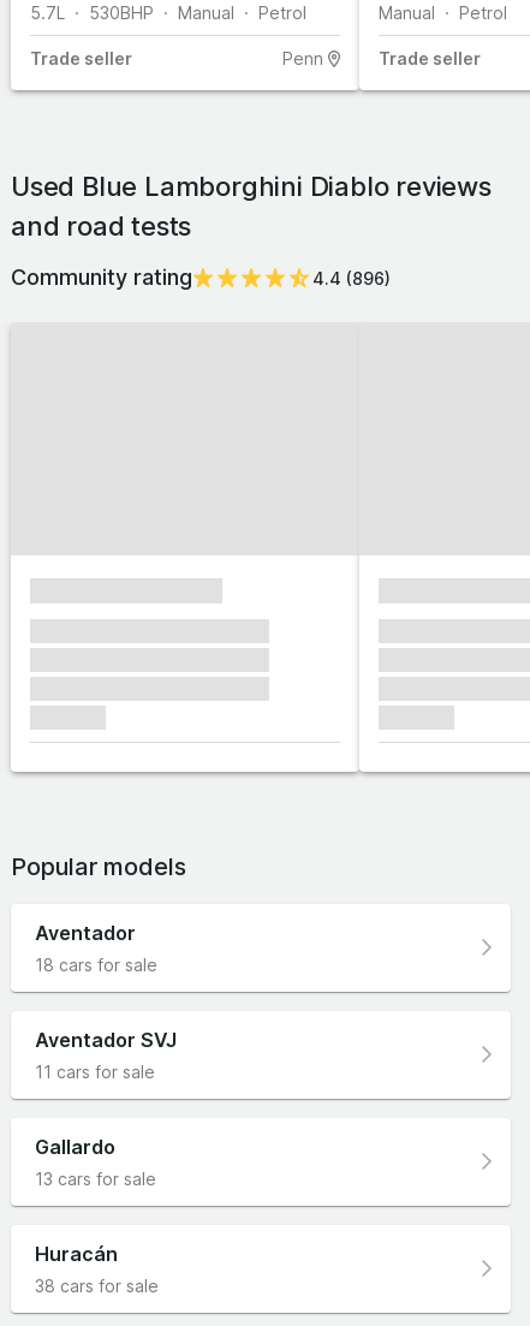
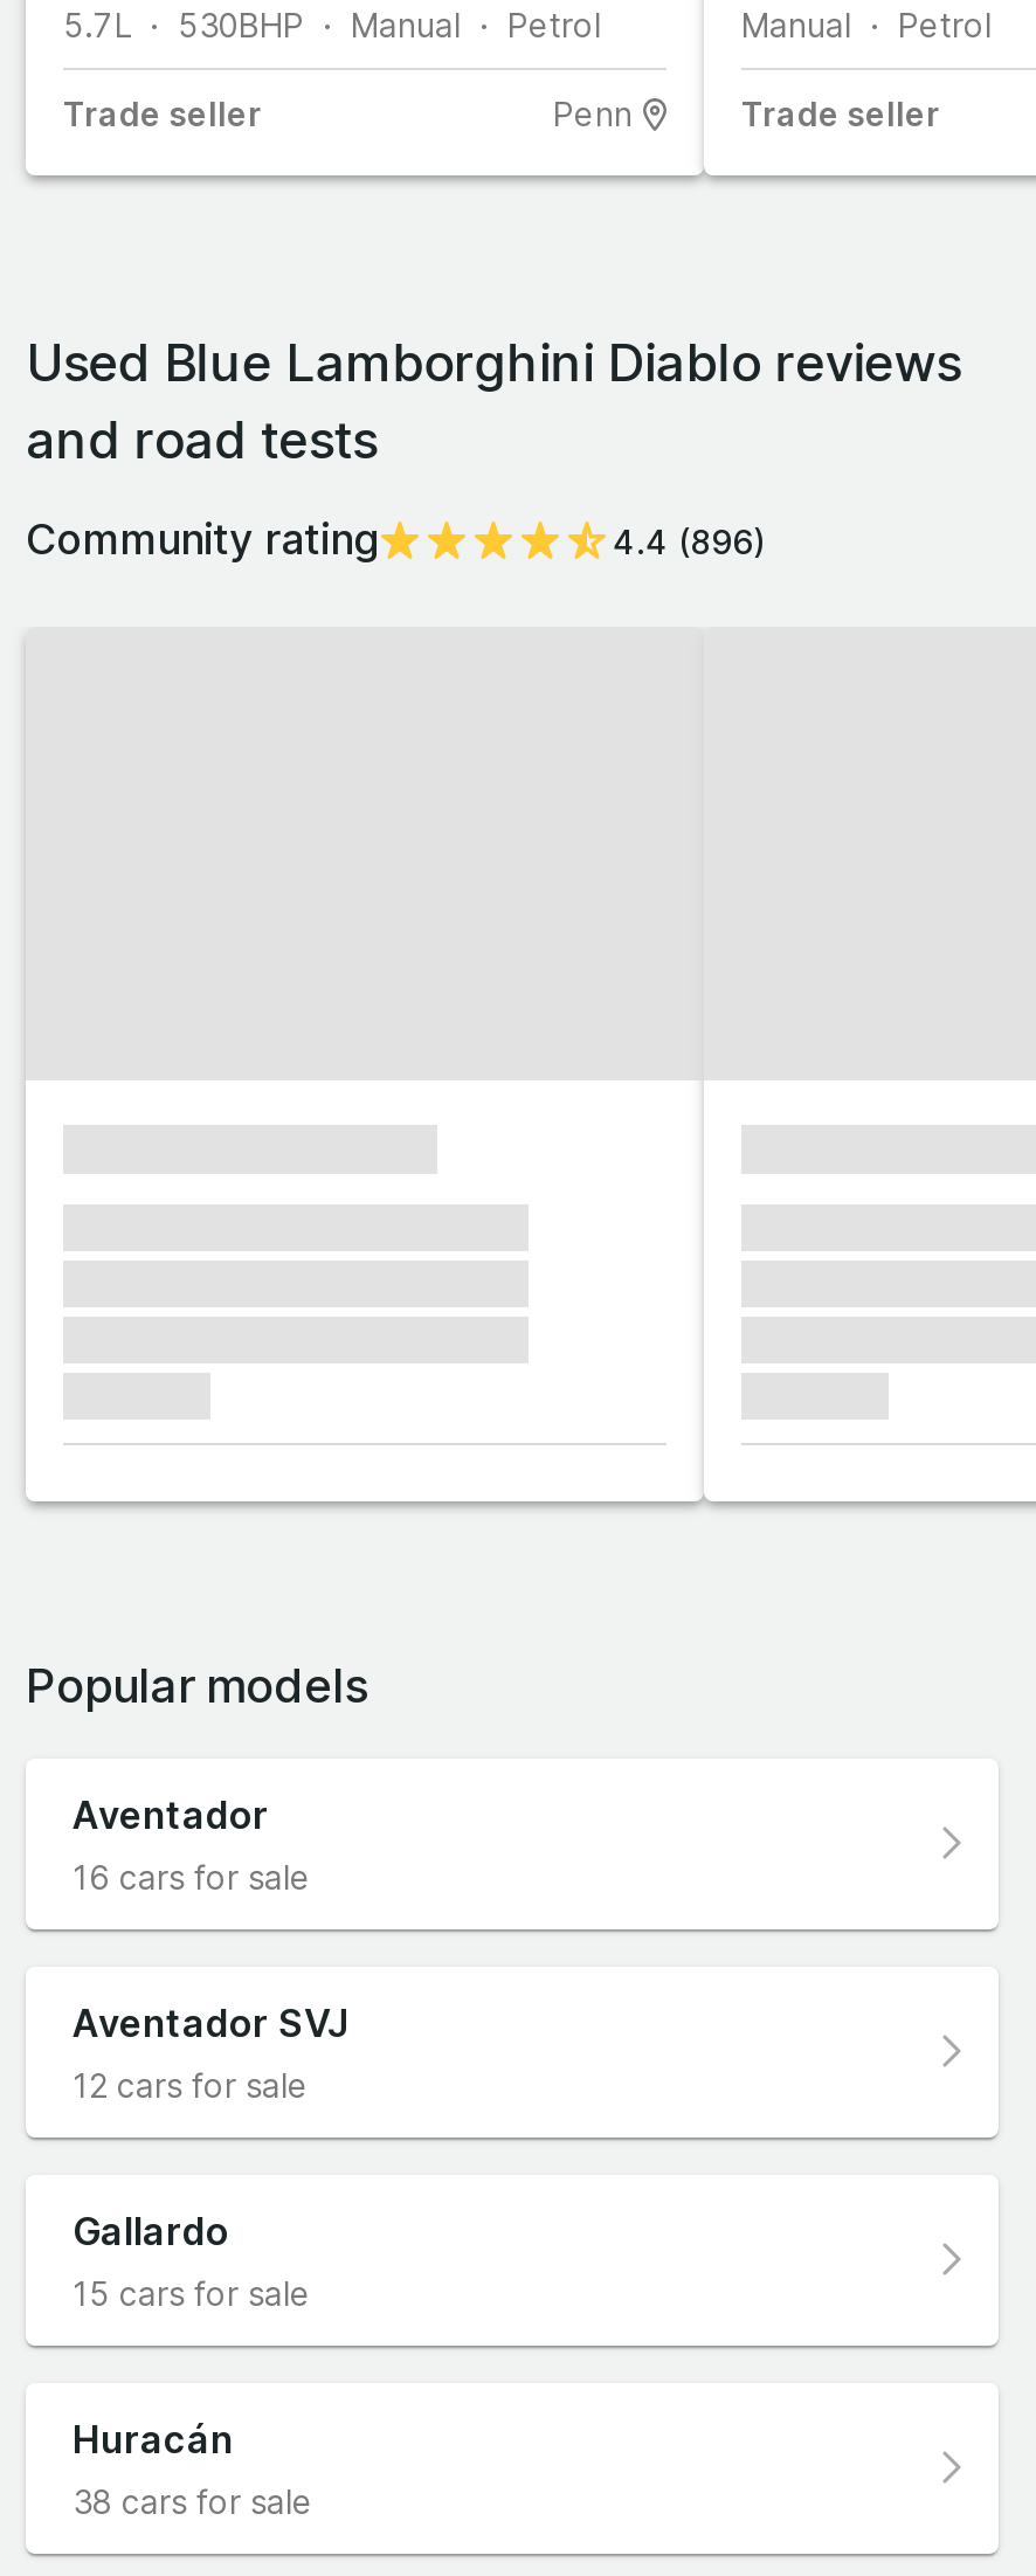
- 18 cars for sale
+ 16 cars for sale

- 11 cars for sale
+ 12 cars for sale

- 13 cars for sale
+ 15 cars for sale
